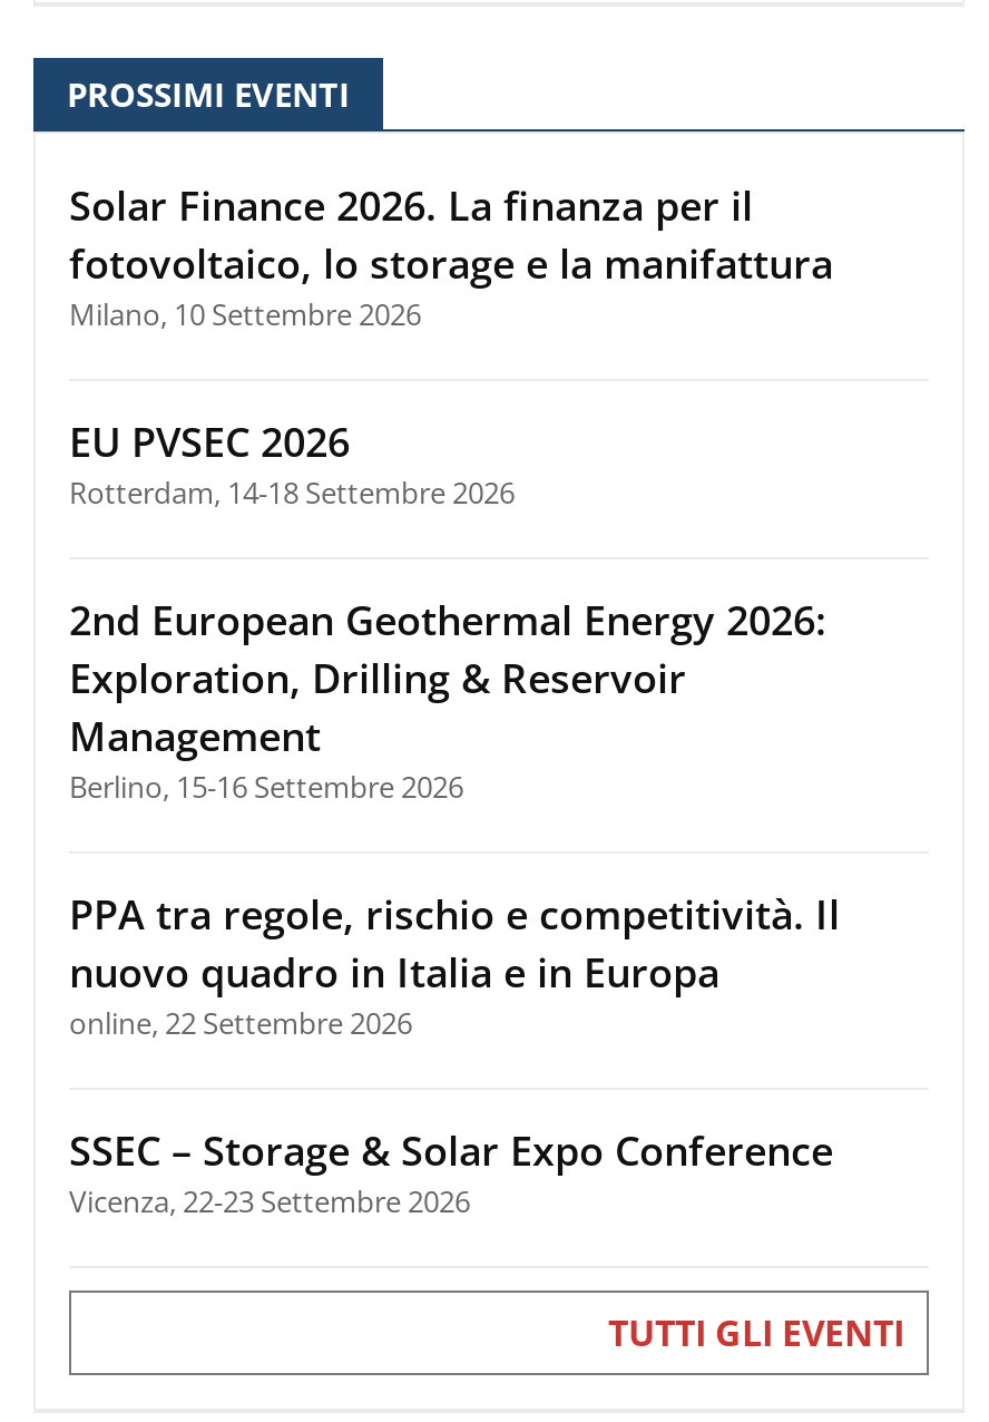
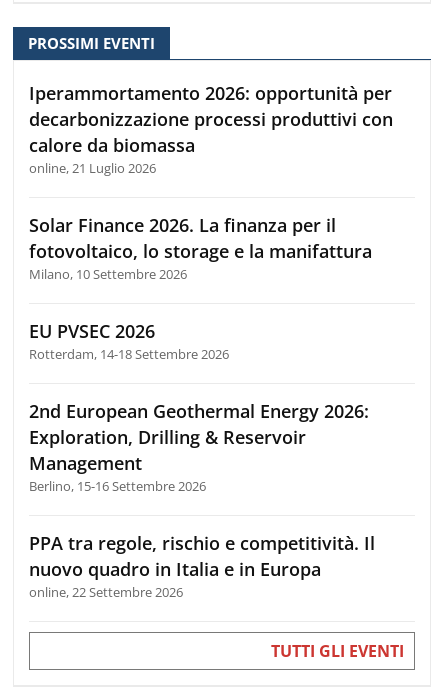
+ Iperammortamento 2026: opportunità per
+ decarbonizzazione processi produttivi con
+ calore da biomassa
+ online, 21 Luglio 2026

moved down: Solar Finance 2026. La finanza per il | fotovoltaico, lo storage e la manifattura | Milano, 10 Settembre 2026 | ... | nuovo quadro in Italia e in Europa | online, 22 Settembre 2026

- SSEC – Storage & Solar Expo Conference
- Vicenza, 22-23 Settembre 2026
